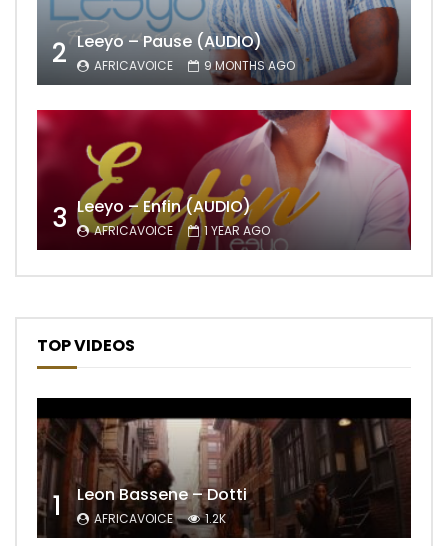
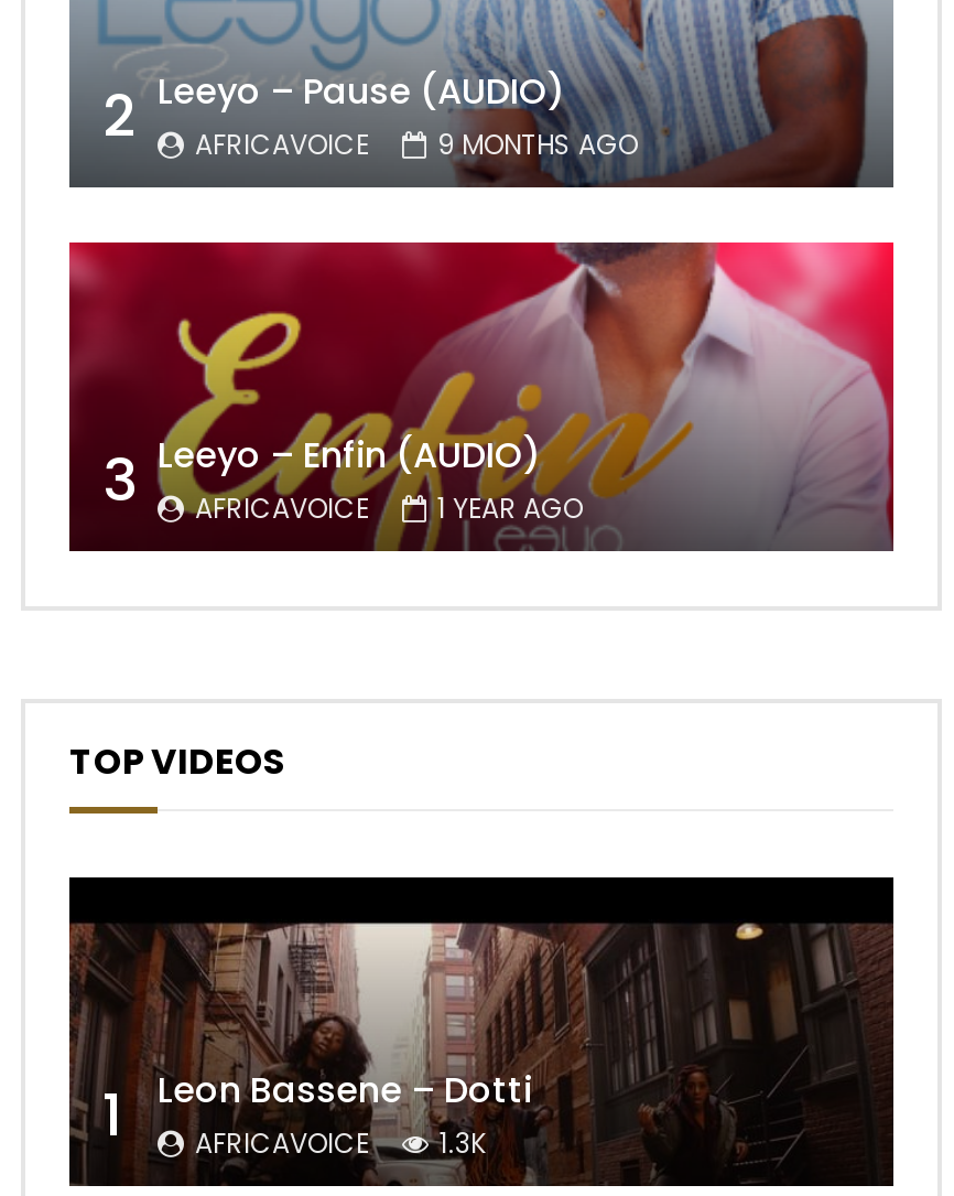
- 1 Leon Bassene – Dotti AFRICAVOICE 1.2K
+ 1 Leon Bassene – Dotti AFRICAVOICE 1.3K
